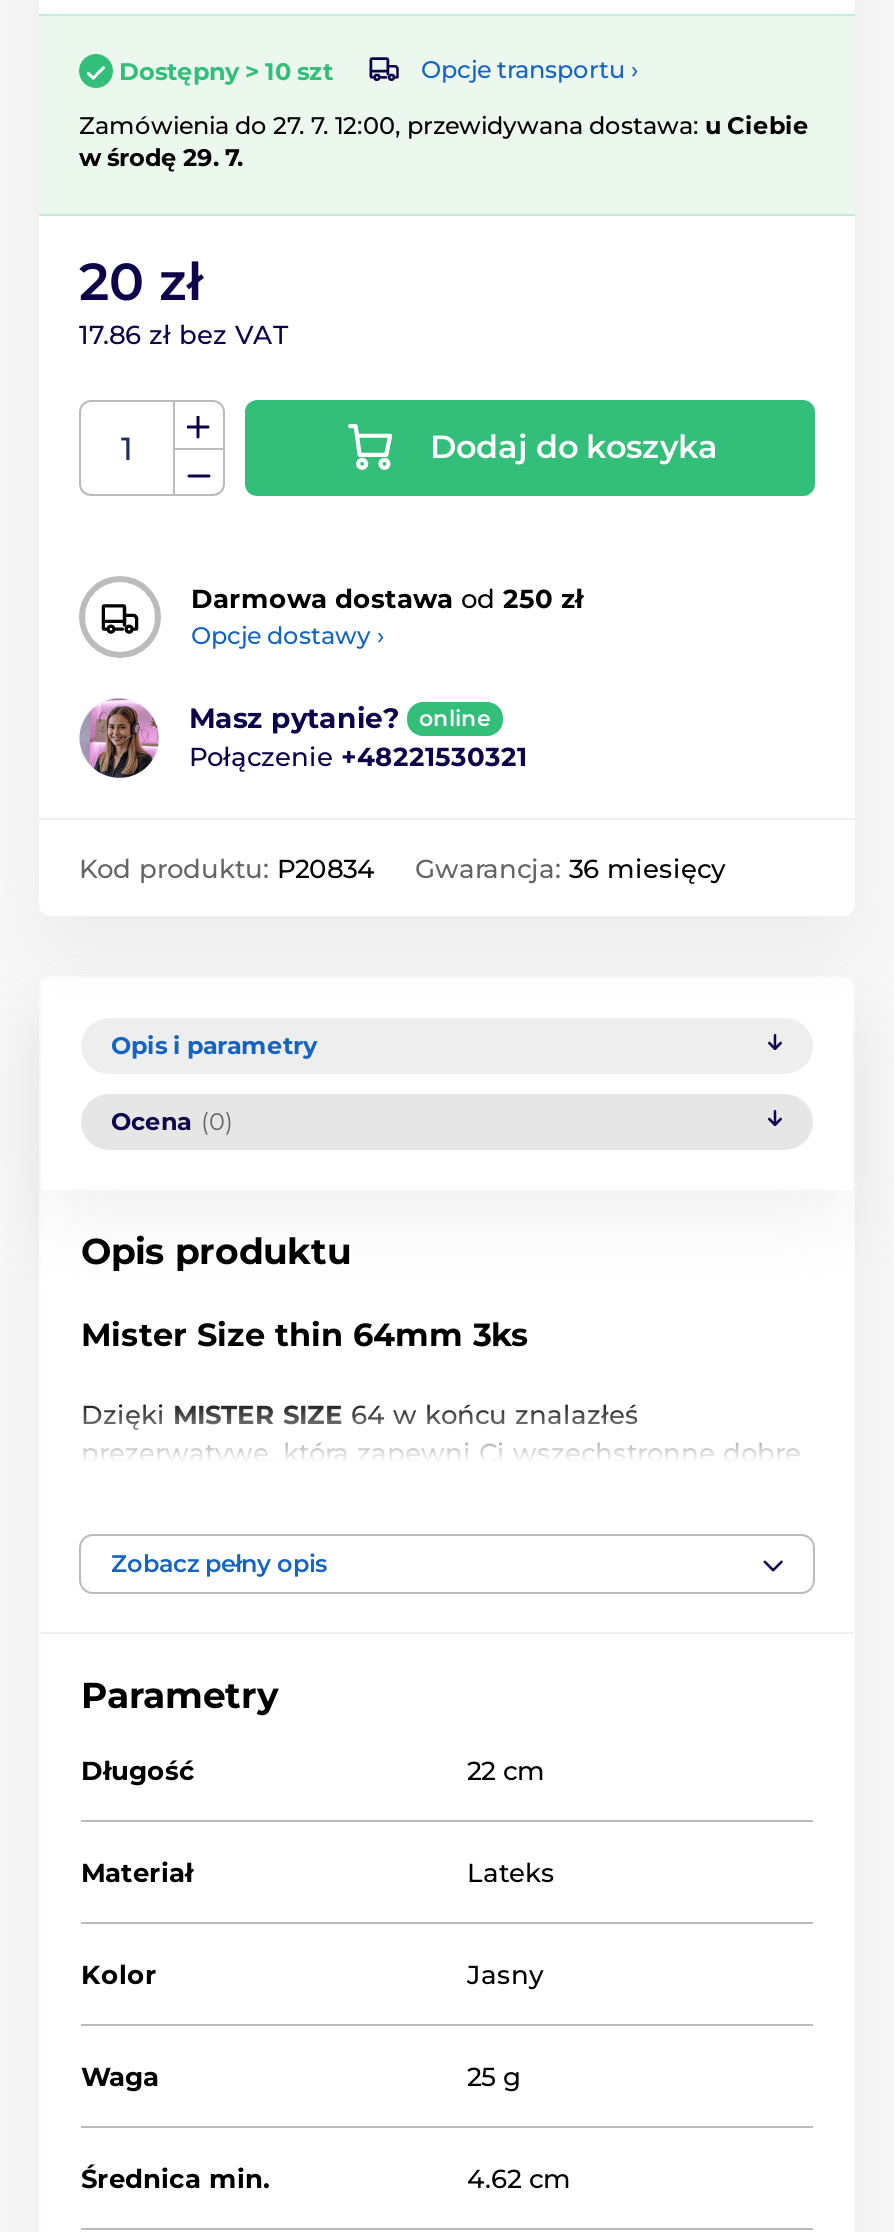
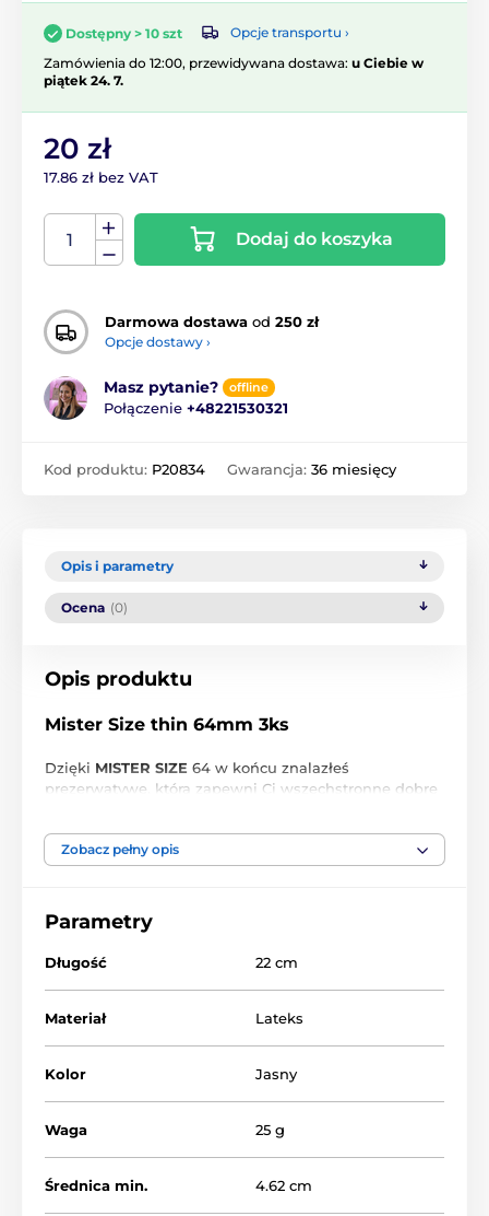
- Zamówienia do 27. 7. 12:00, przewidywana dostawa: u Ciebie
- w środę 29. 7.
+ Zamówienia do 12:00, przewidywana dostawa: u Ciebie w
+ piątek 24. 7.

- online
+ offline
